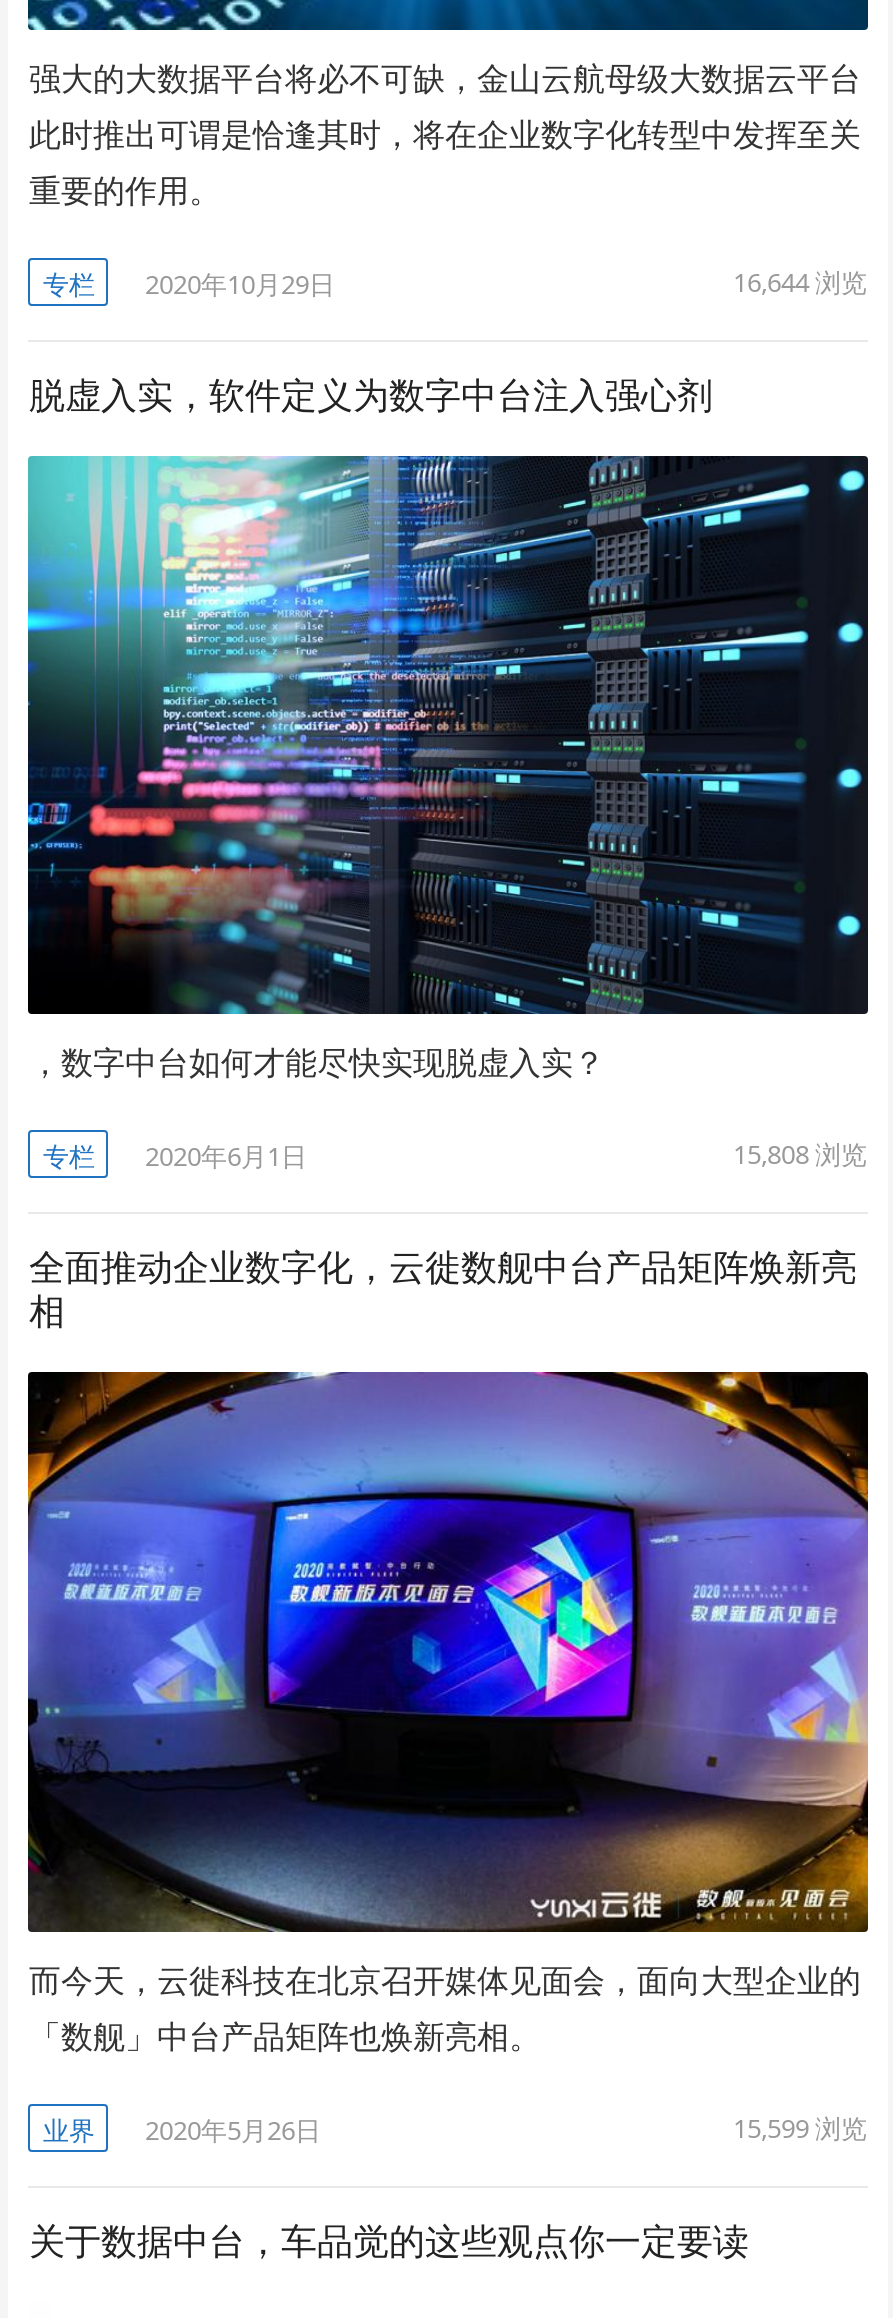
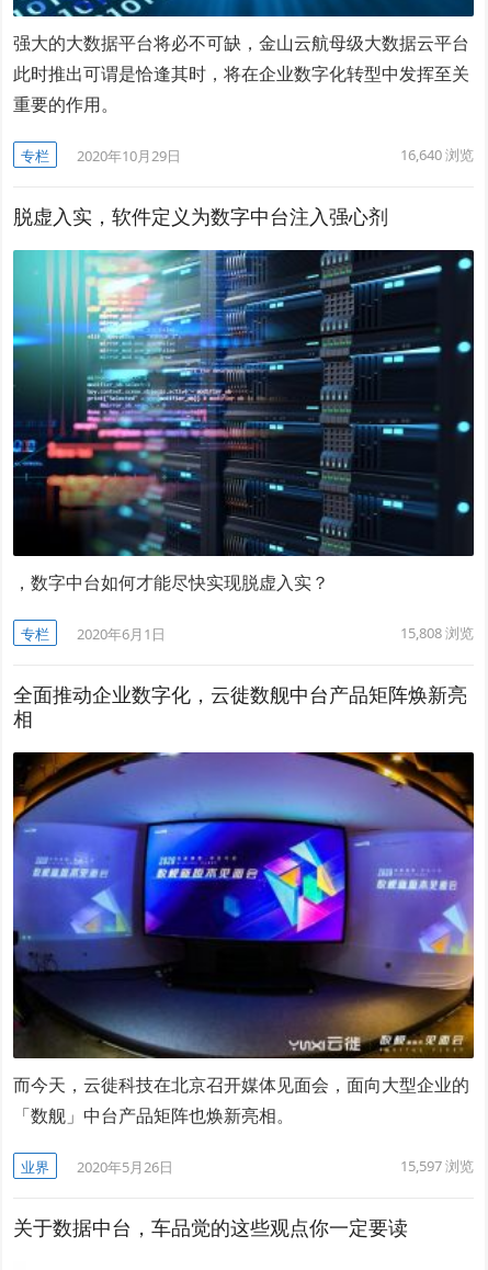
- 16,644浏览
+ 16,640浏览

- 15,599浏览
+ 15,597浏览
